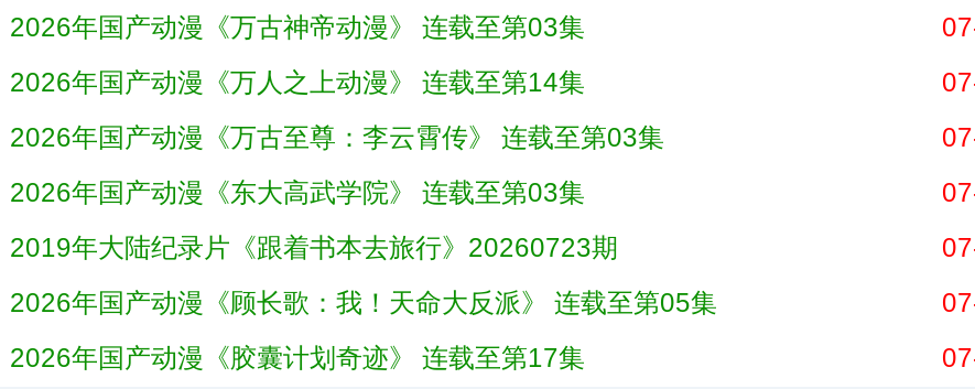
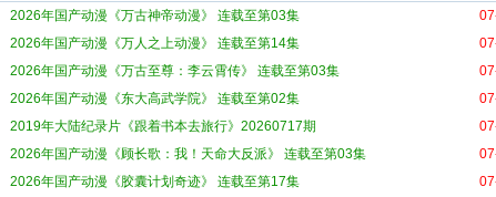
- 2026年国产动漫《东大高武学院》 连载至第03集
+ 2026年国产动漫《东大高武学院》 连载至第02集

- 2019年大陆纪录片《跟着书本去旅行》20260723期
+ 2019年大陆纪录片《跟着书本去旅行》20260717期

- 2026年国产动漫《顾长歌：我！天命大反派》 连载至第05集
+ 2026年国产动漫《顾长歌：我！天命大反派》 连载至第03集
